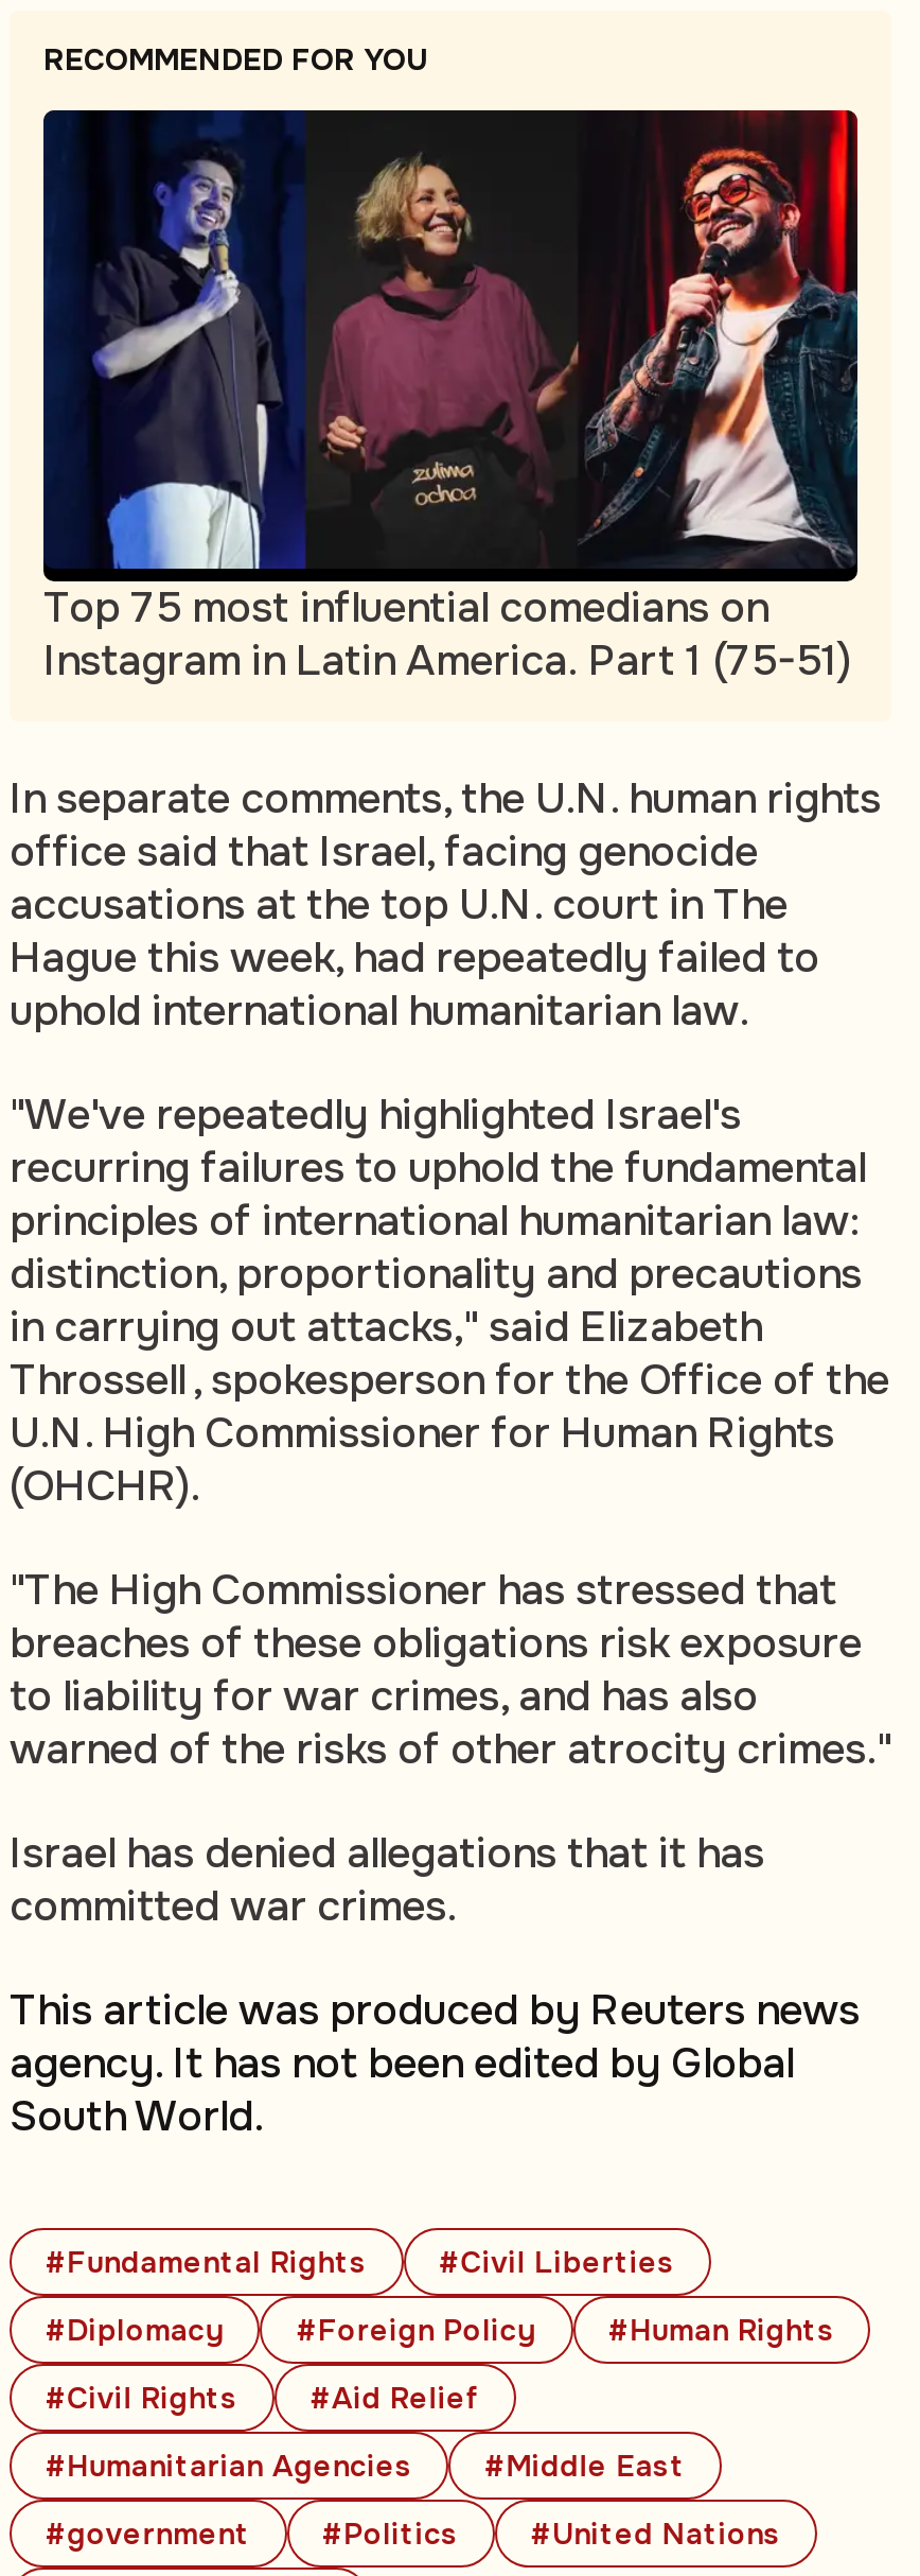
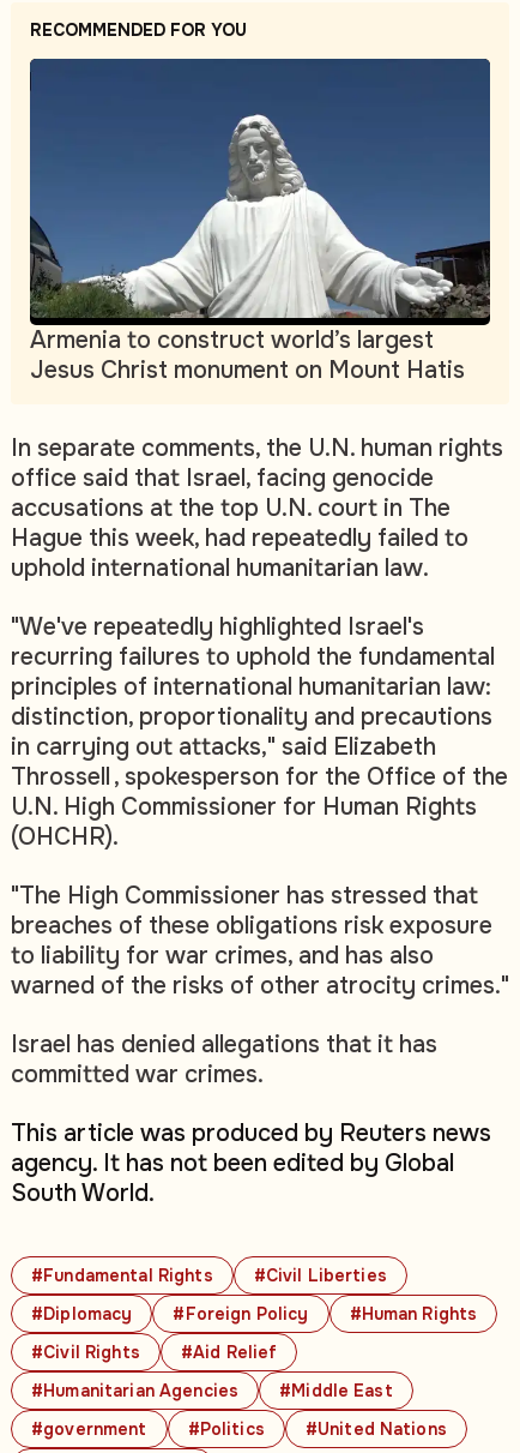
- [image]
- Top 75 most influential comedians on
- Instagram in Latin America. Part 1 (75-51)
+ [image]
+ Armenia to construct world’s largest
+ Jesus Christ monument on Mount Hatis
